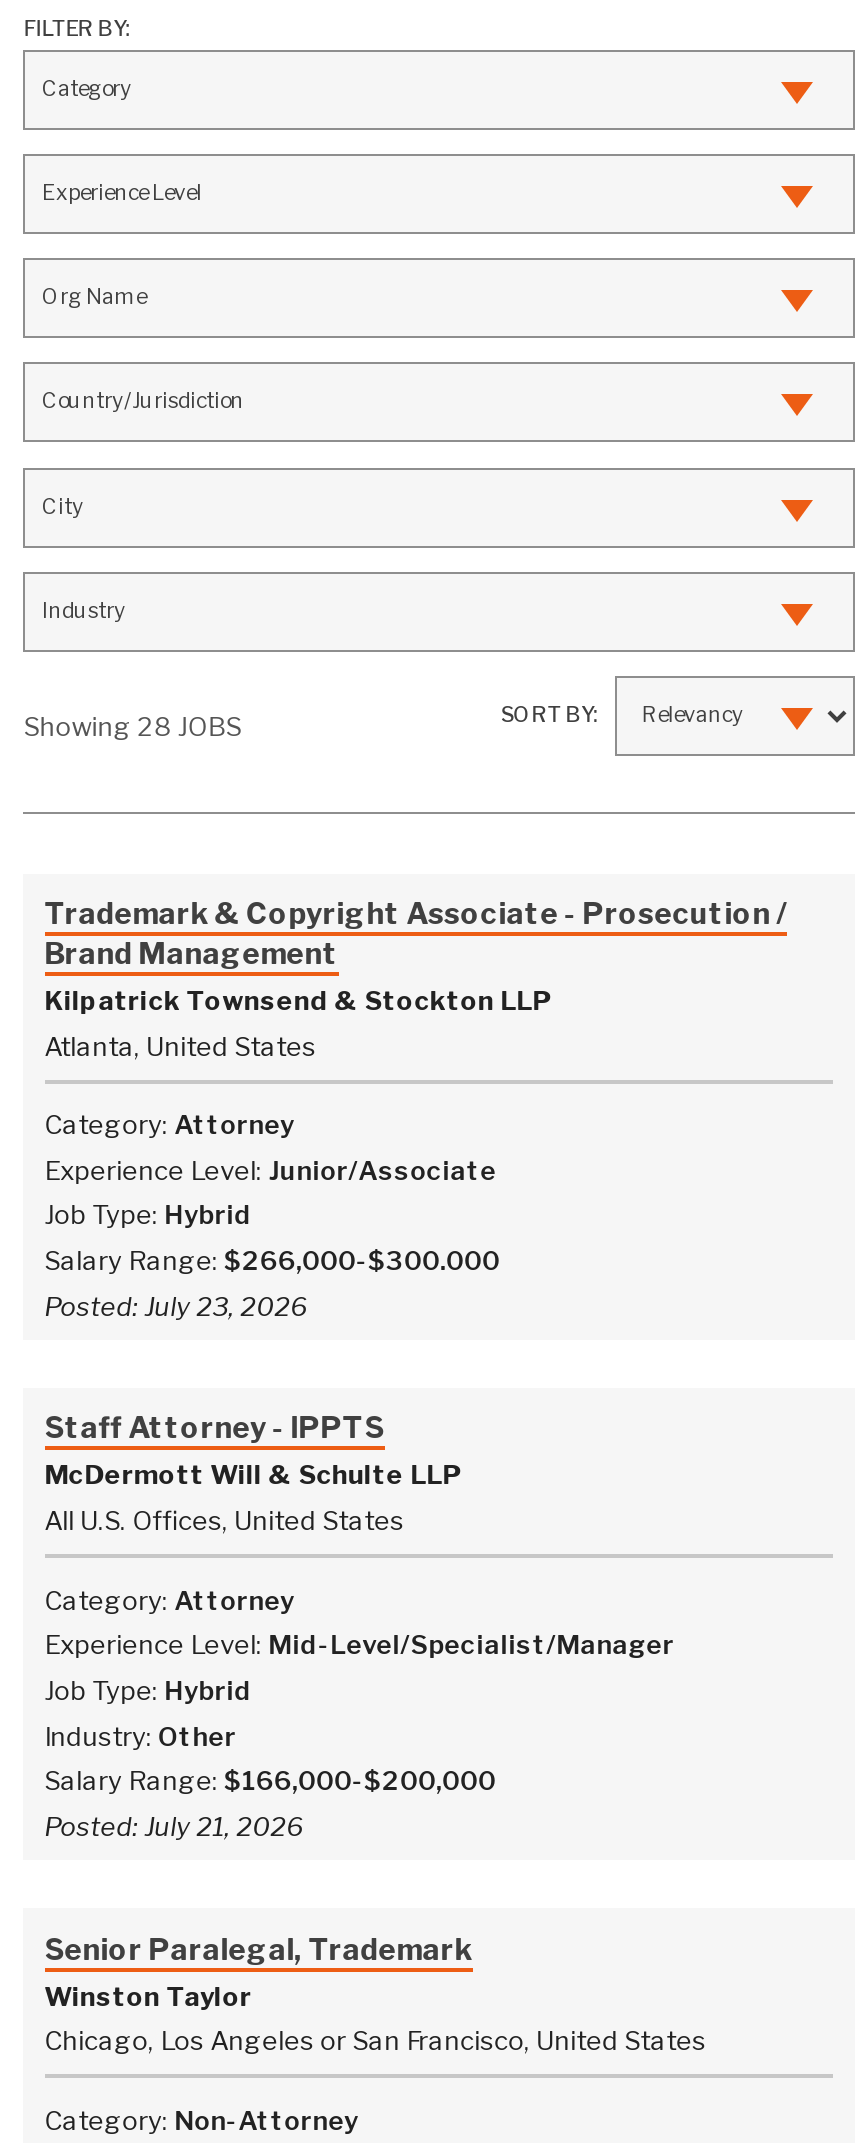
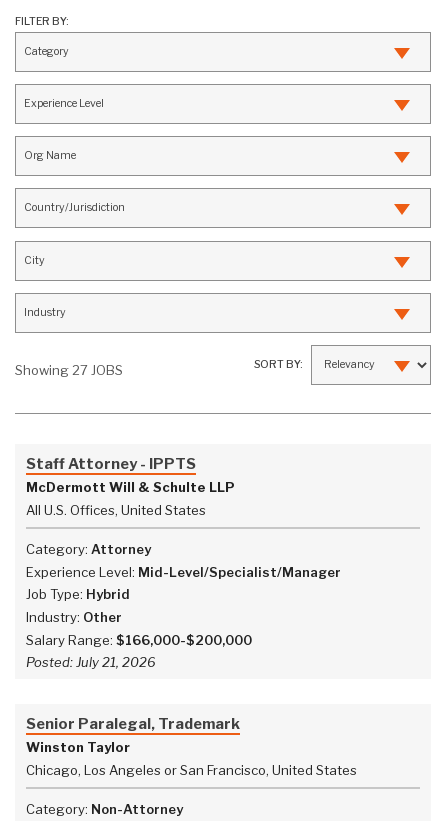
- Showing 28 JOBS
+ Showing 27 JOBS

- Trademark & Copyright Associate - Prosecution /
- Brand Management
- Kilpatrick Townsend & Stockton LLP
- Atlanta, United States
- Category: Attorney
- Experience Level: Junior/Associate
- Job Type: Hybrid
- Salary Range: $266,000-$300.000
- Posted: July 23, 2026
